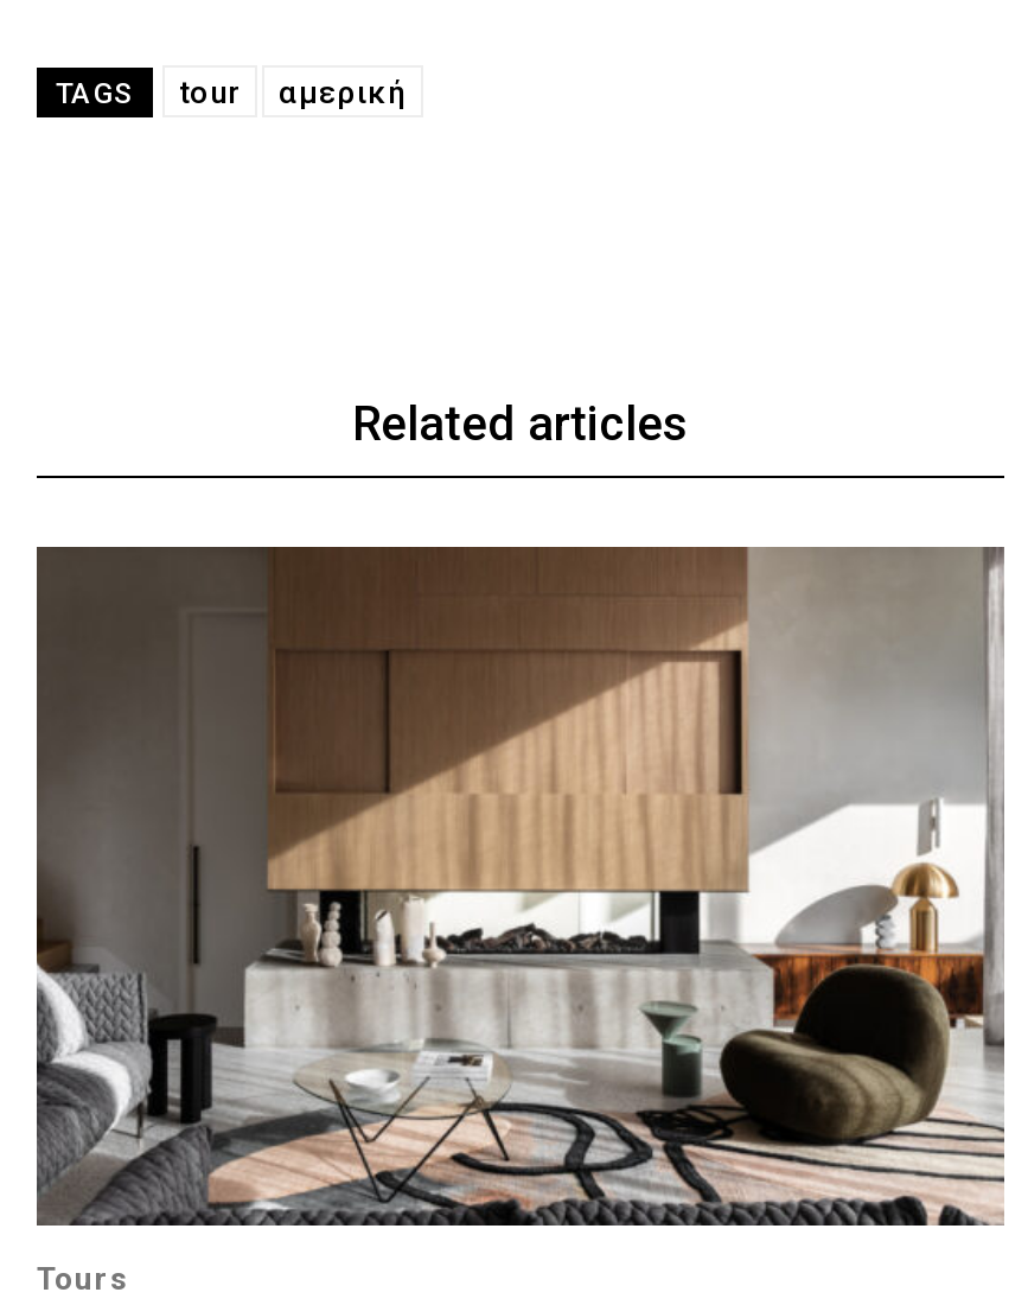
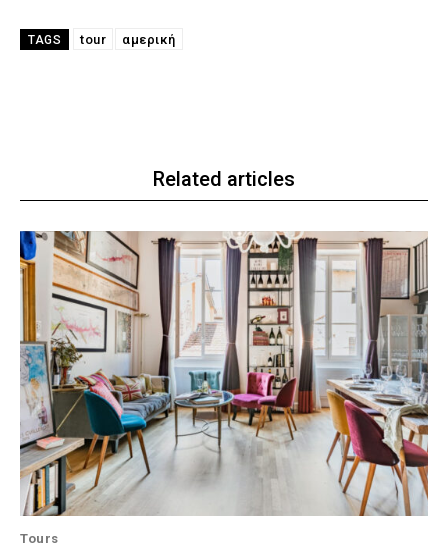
- [image]
+ [image]
